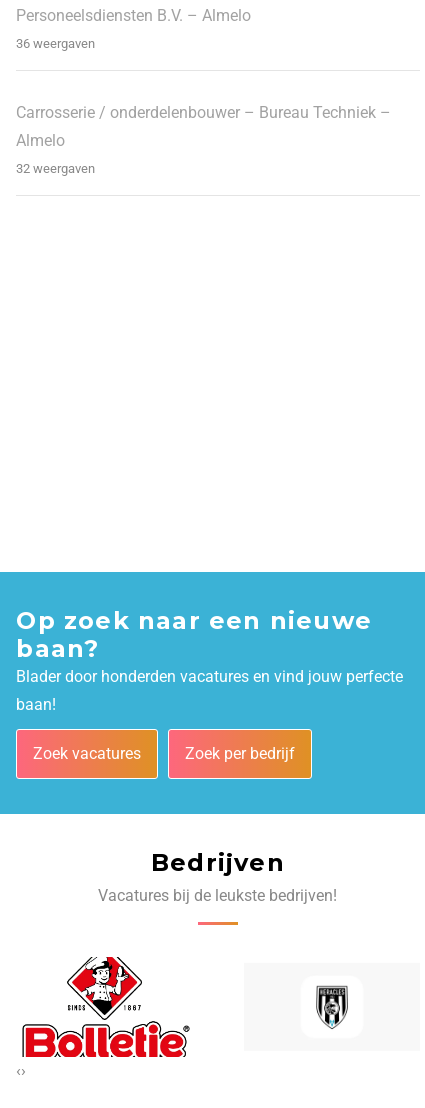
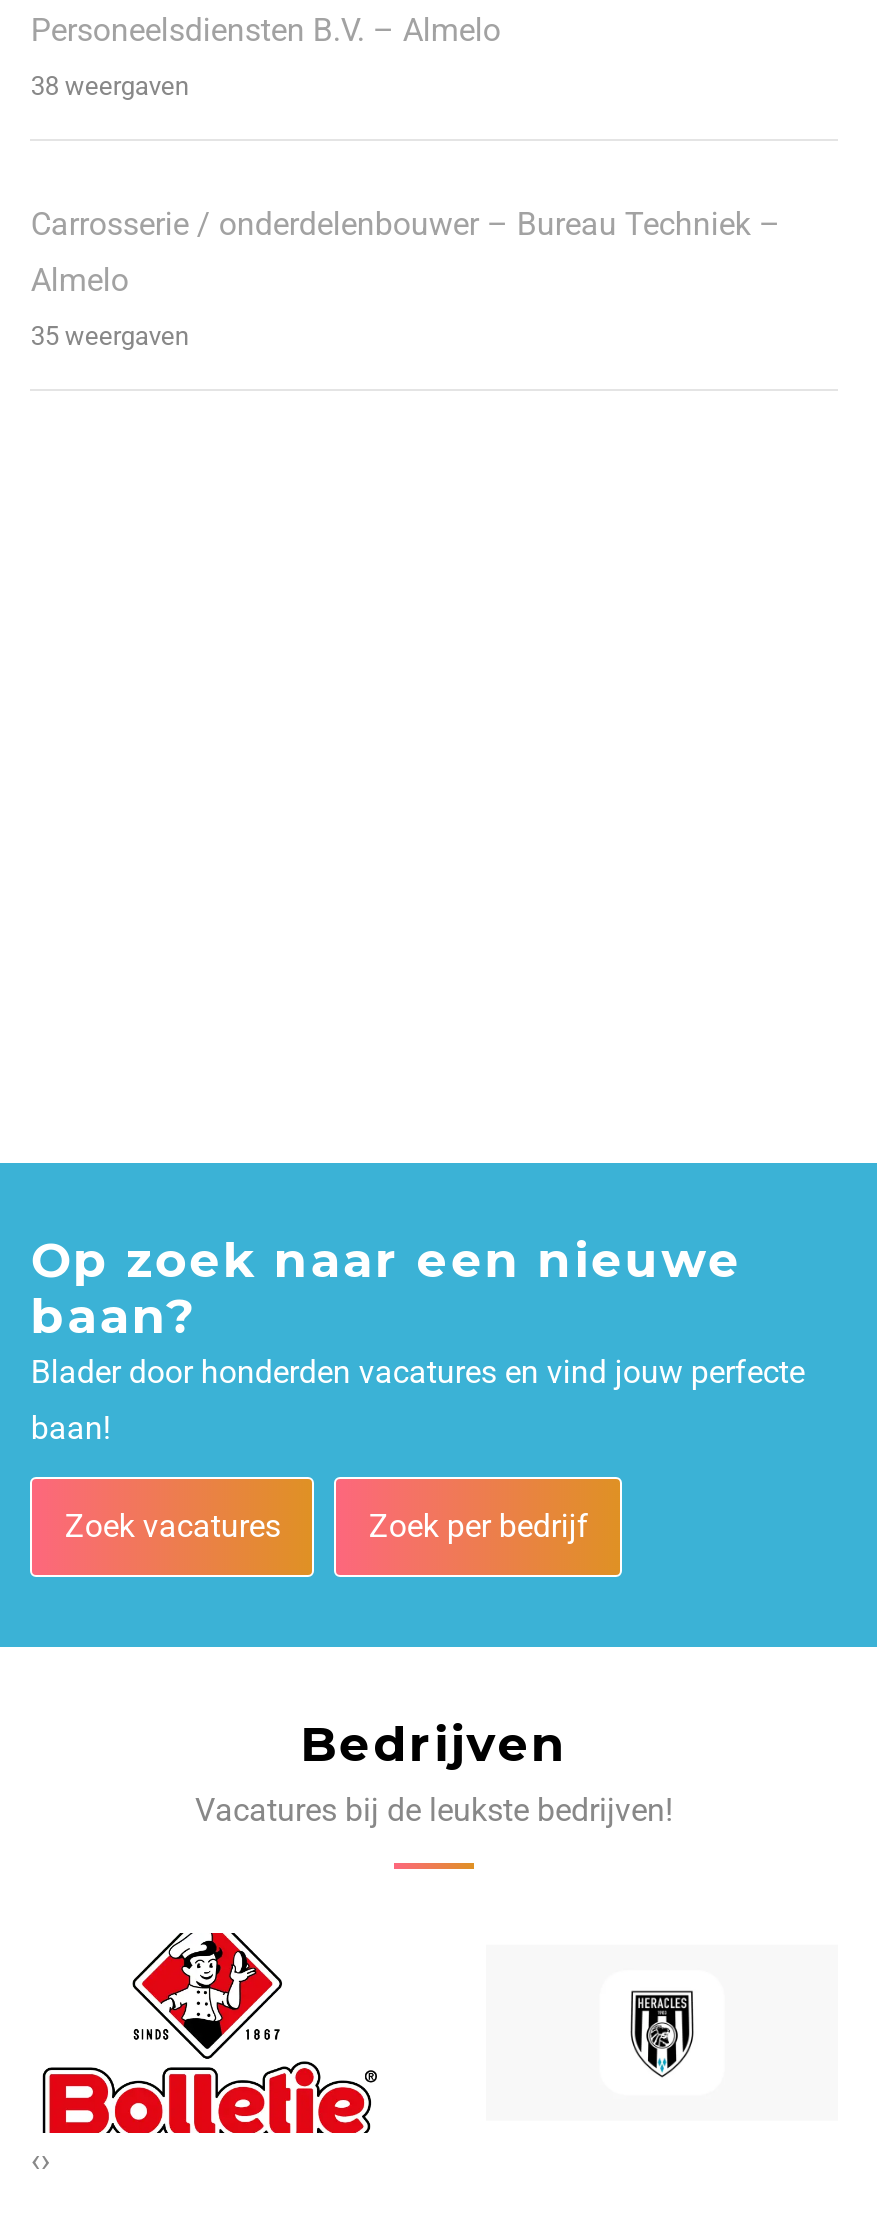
- 36 weergaven
+ 38 weergaven

- 32 weergaven
+ 35 weergaven
